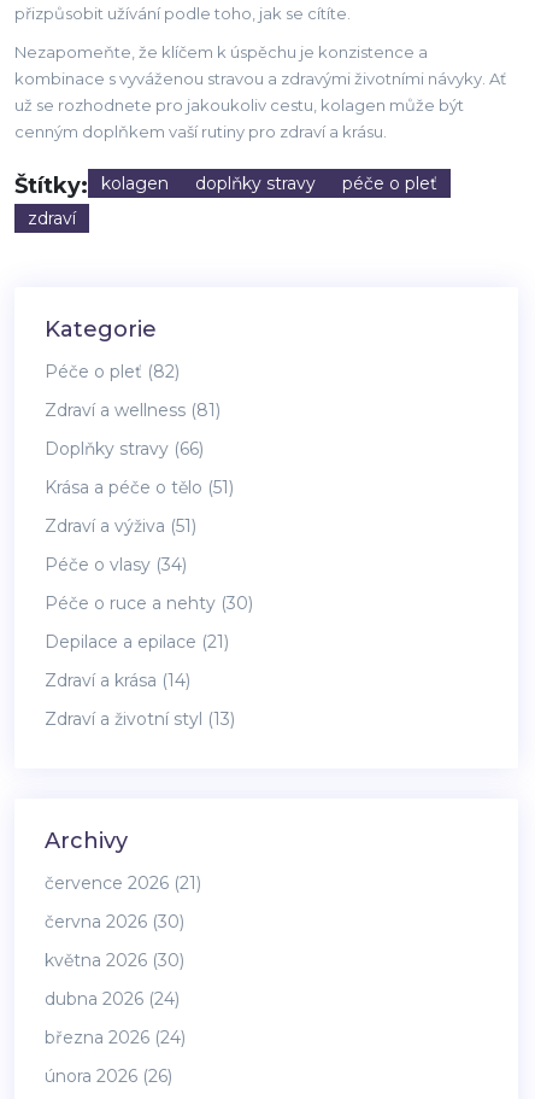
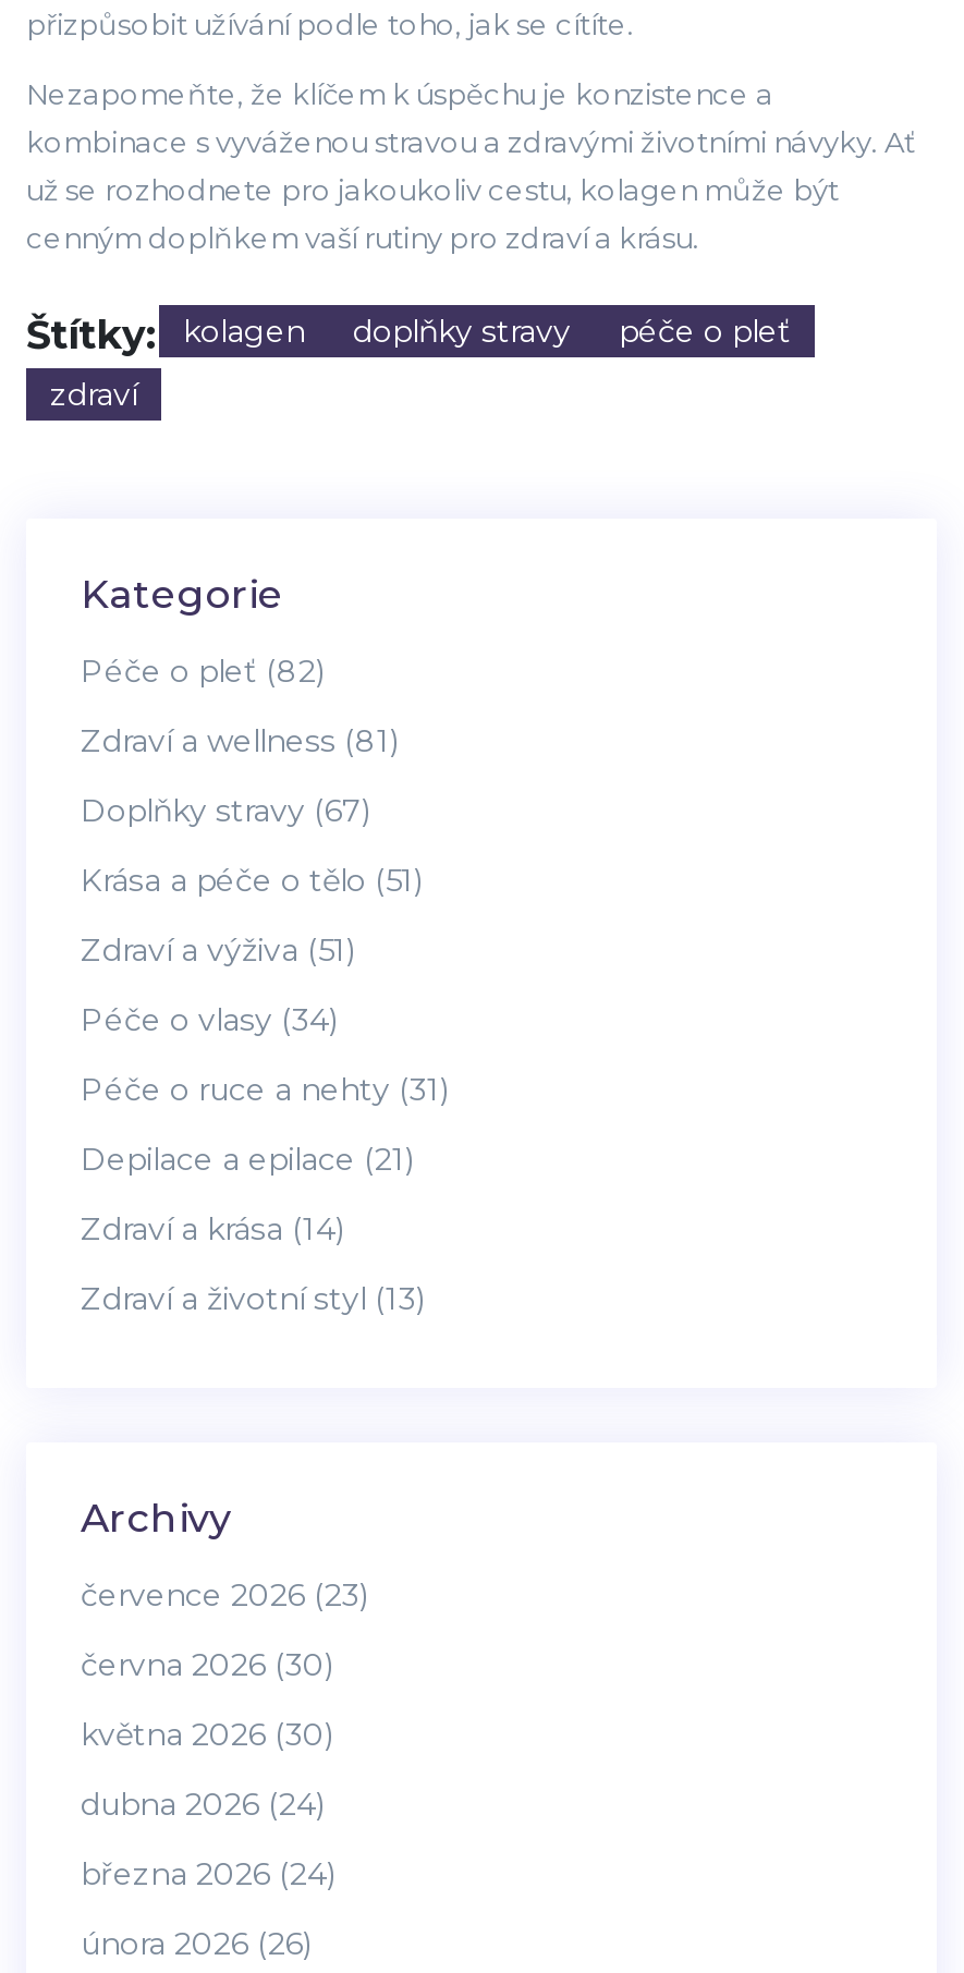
- Doplňky stravy (66)
+ Doplňky stravy (67)

- Péče o ruce a nehty (30)
+ Péče o ruce a nehty (31)

- července 2026 (21)
+ července 2026 (23)
